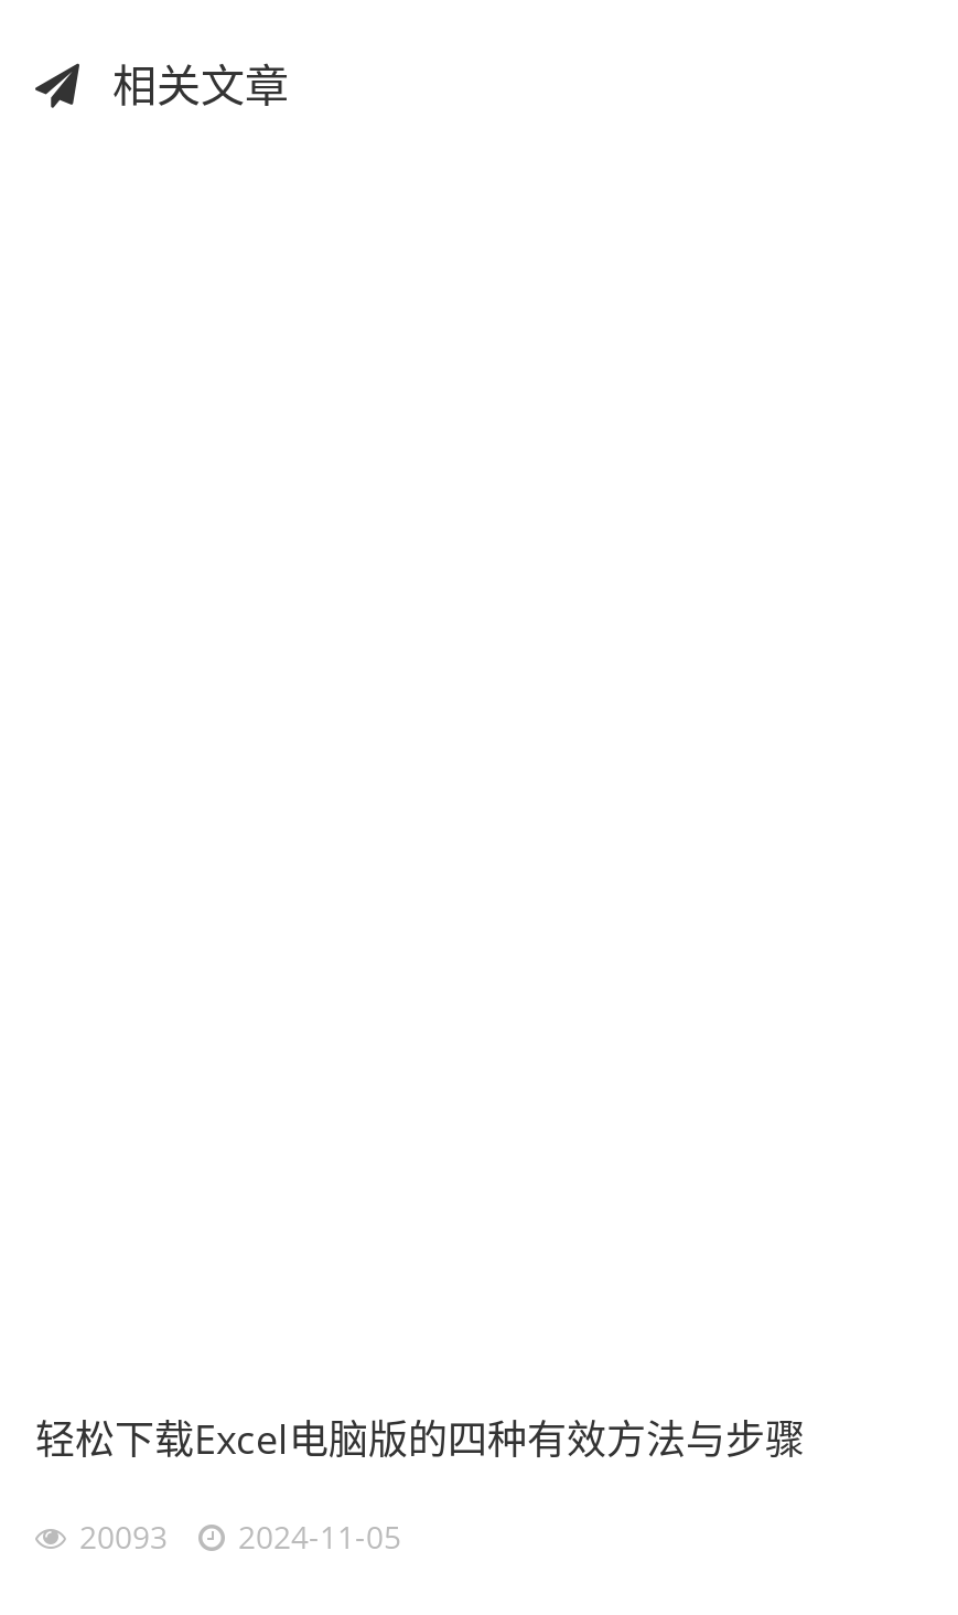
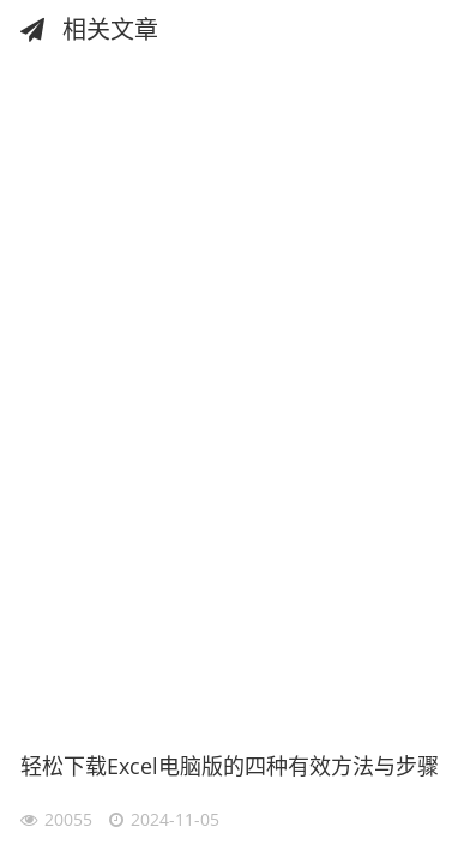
- 20093 2024-11-05
+ 20055 2024-11-05
